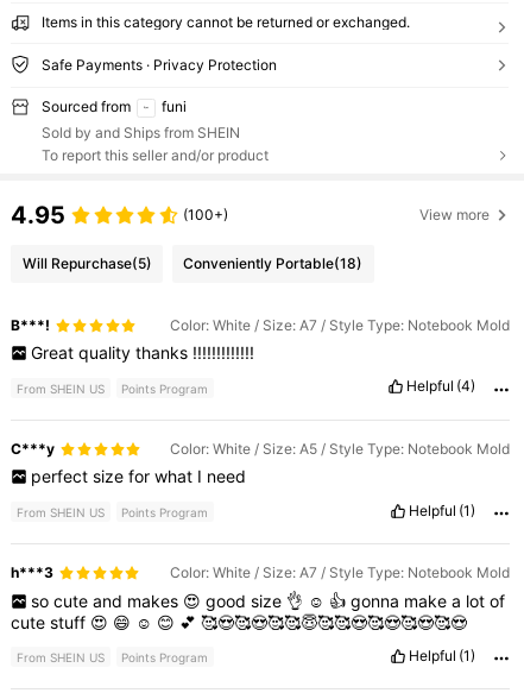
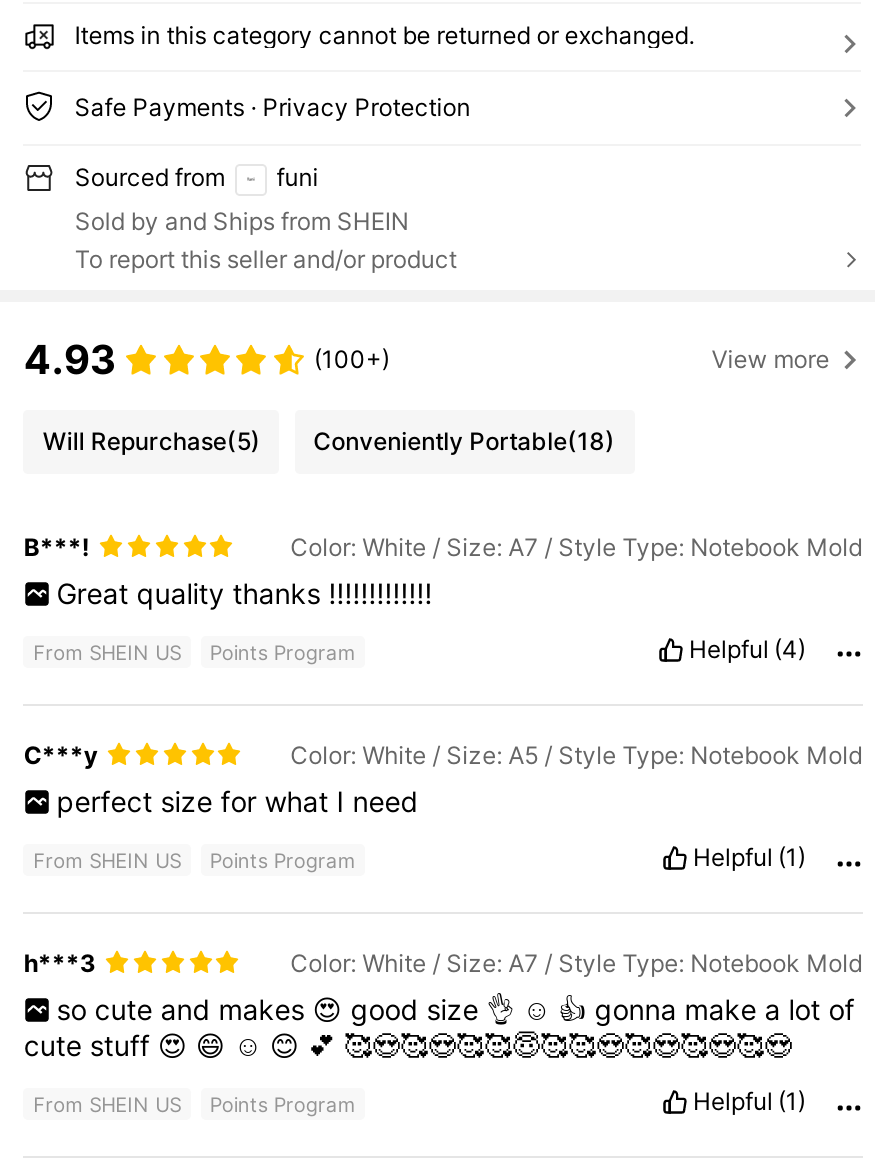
- 4.95
+ 4.93
